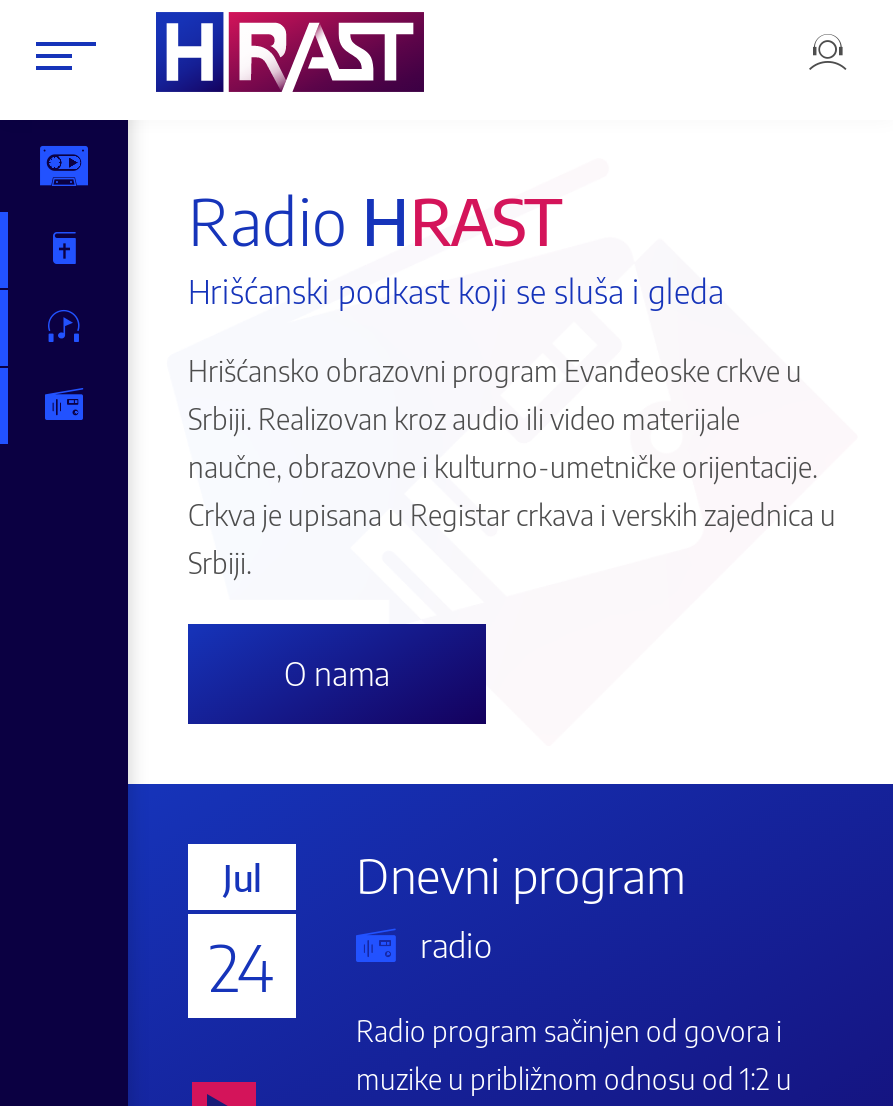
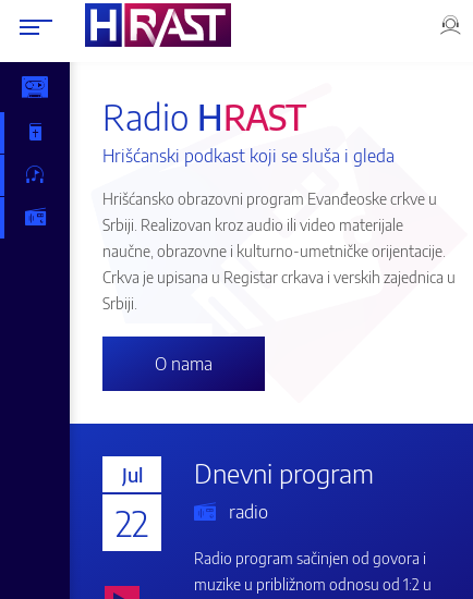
- 24
+ 22
